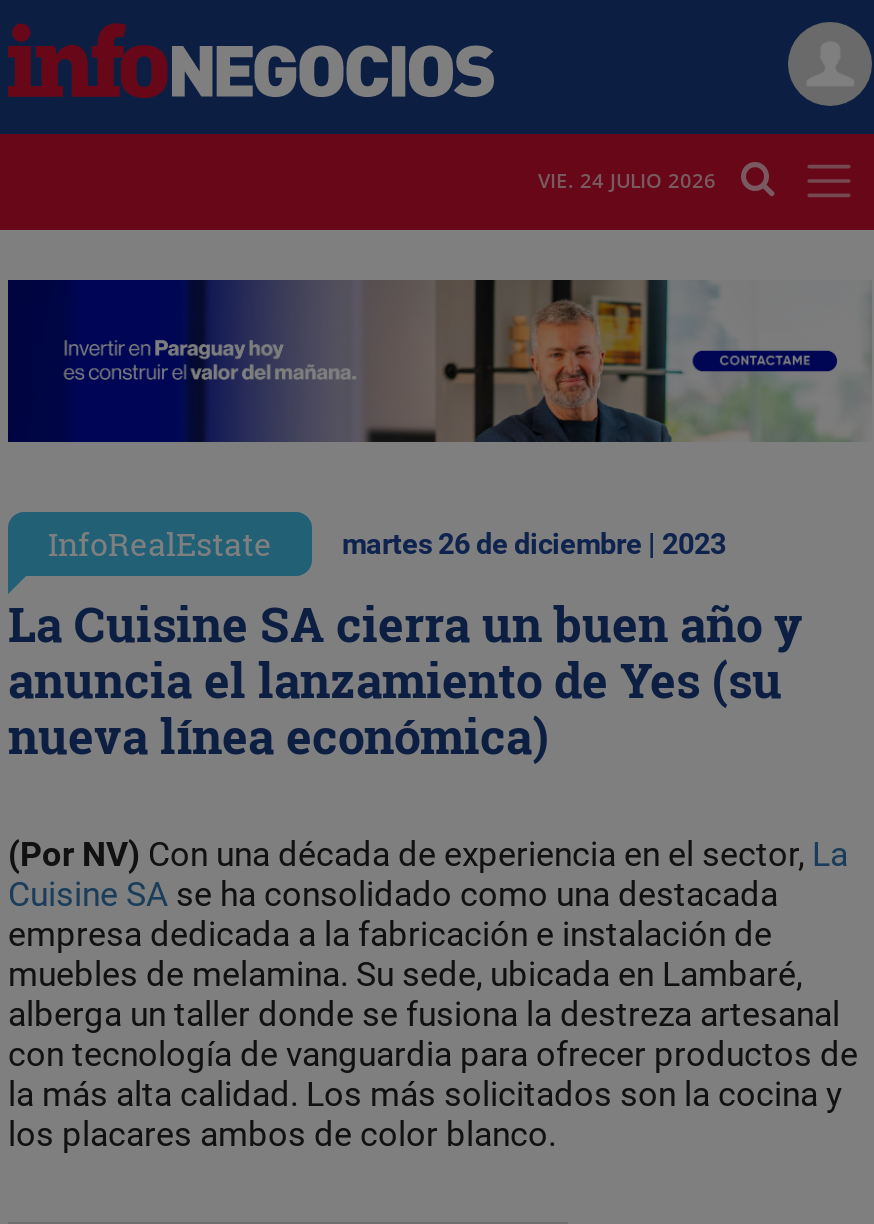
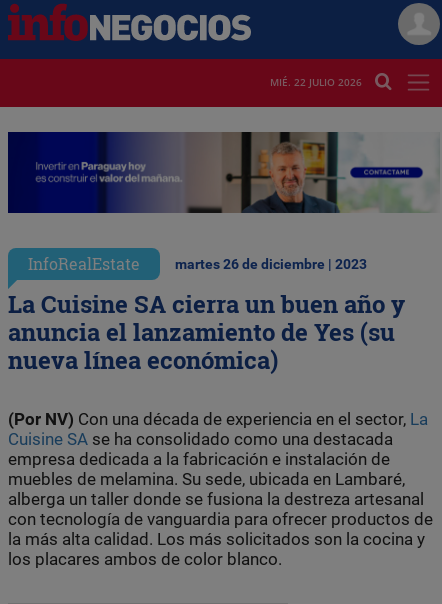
- VIE. 24 JULIO 2026
+ MIÉ. 22 JULIO 2026
